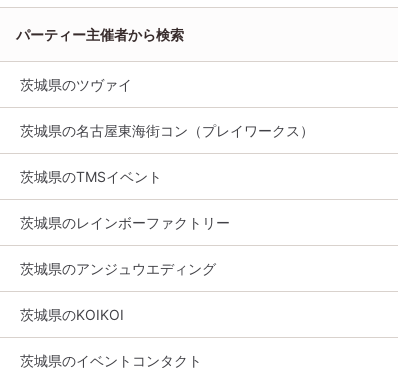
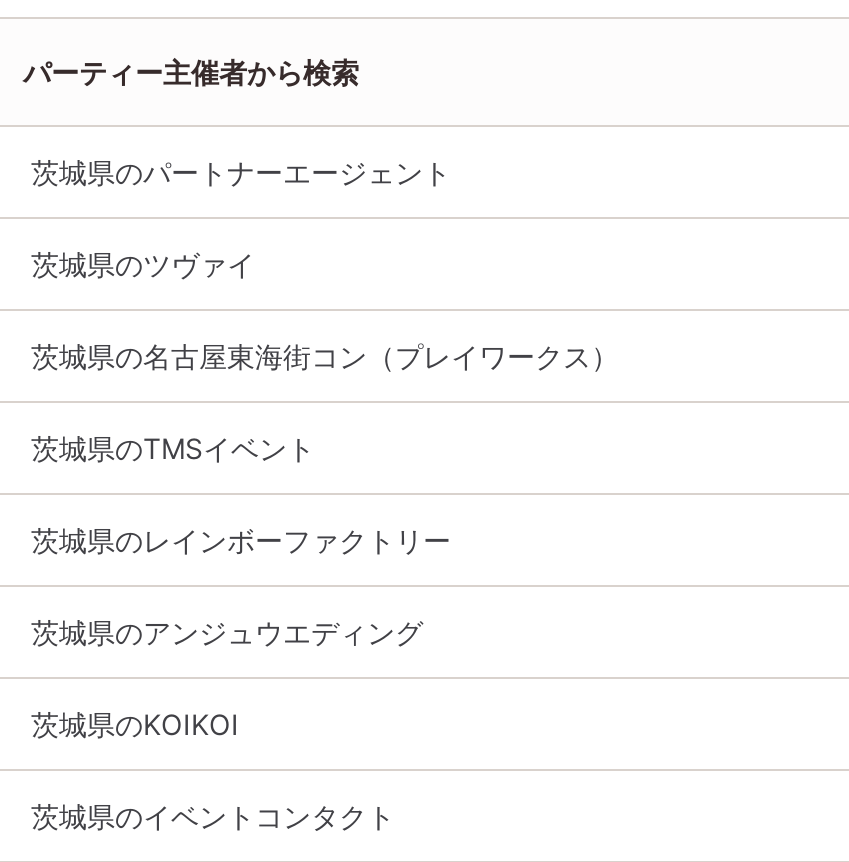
+ 茨城県のパートナーエージェント
